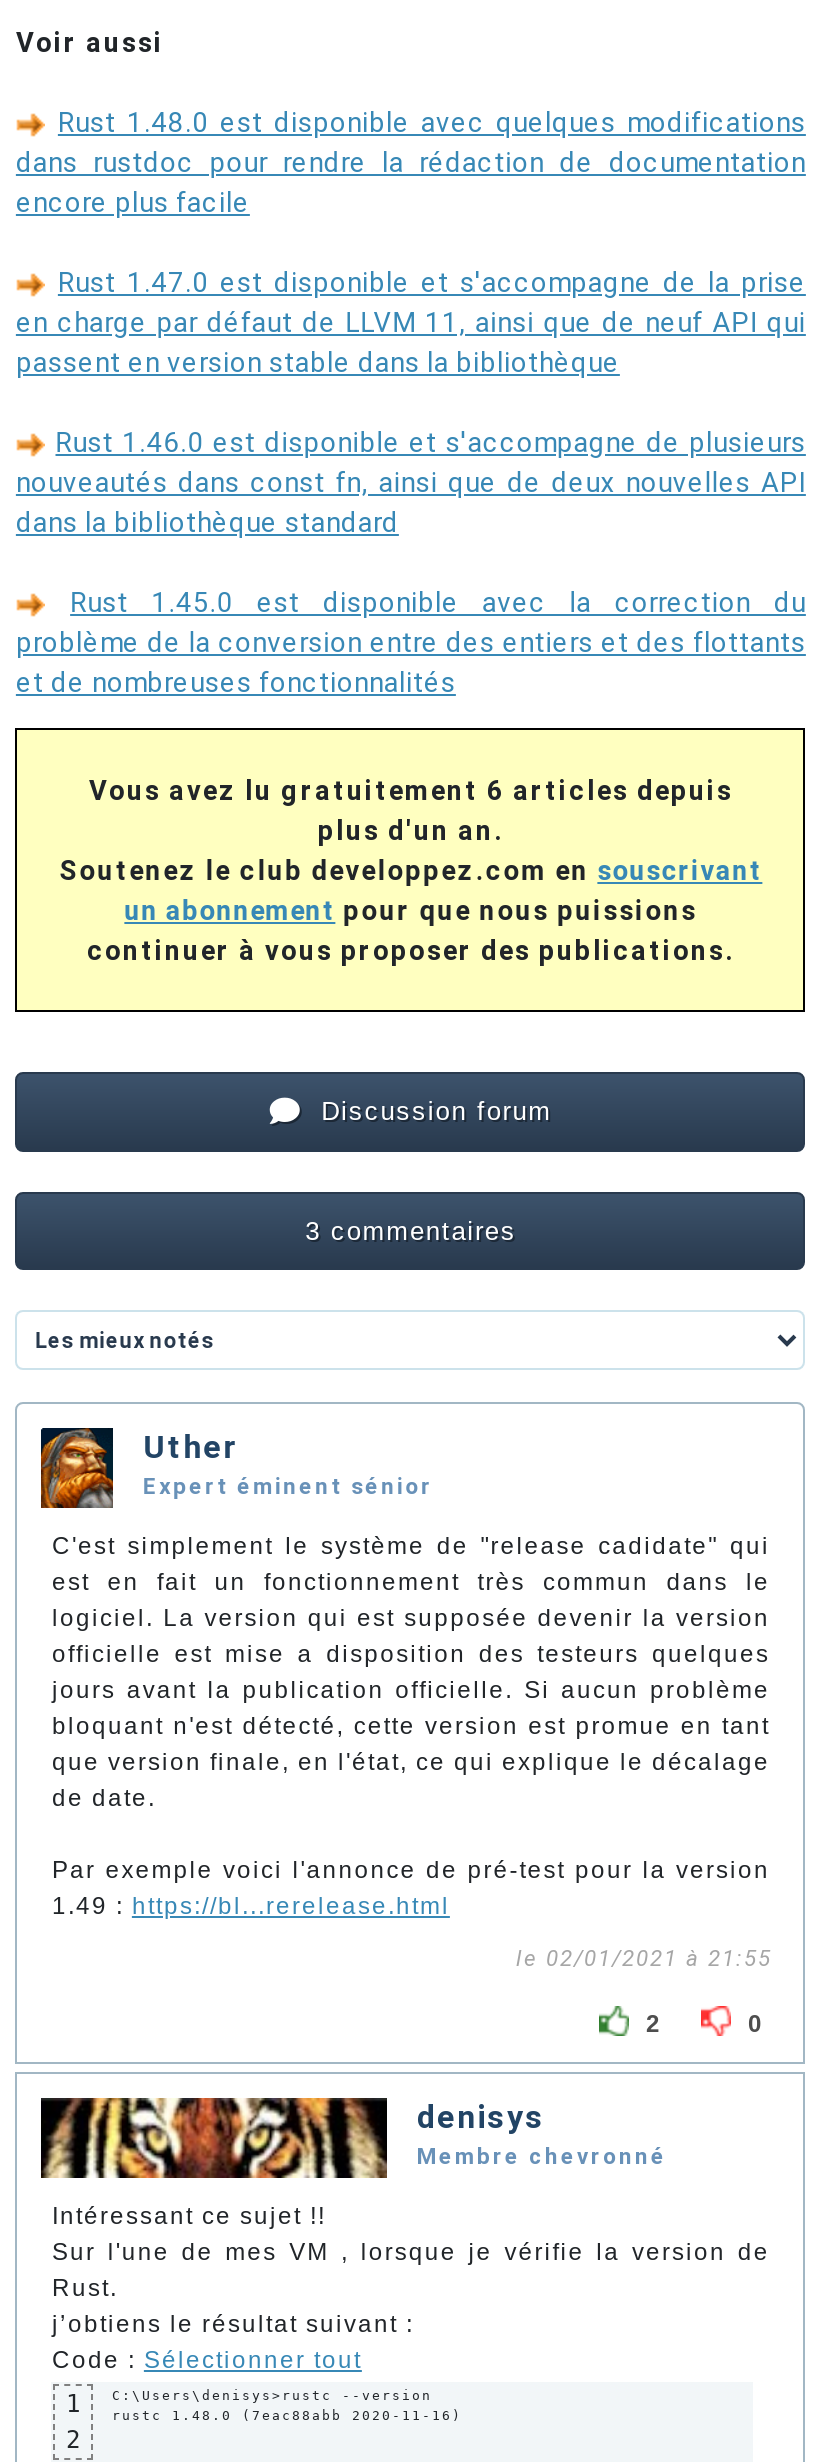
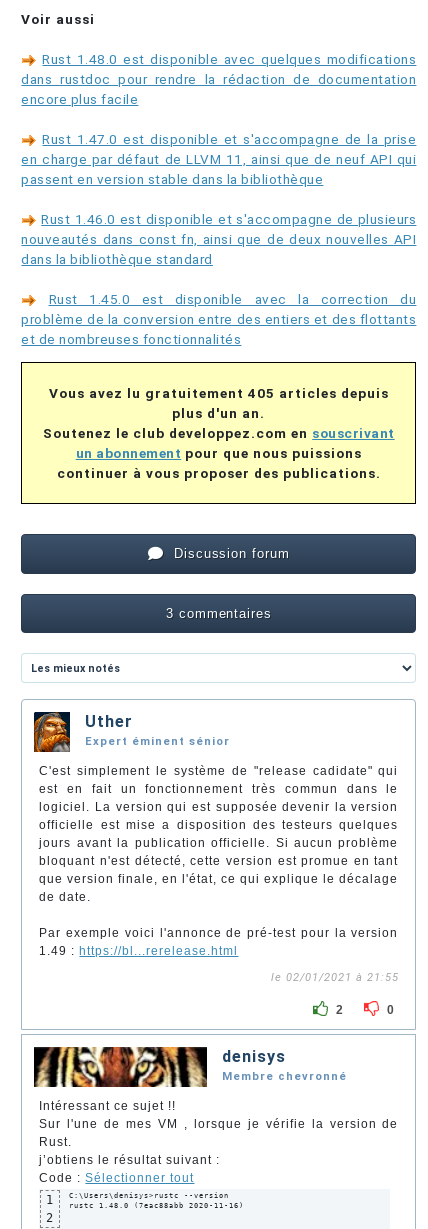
- Vous avez lu gratuitement 6 articles depuis
+ Vous avez lu gratuitement 405 articles depuis
